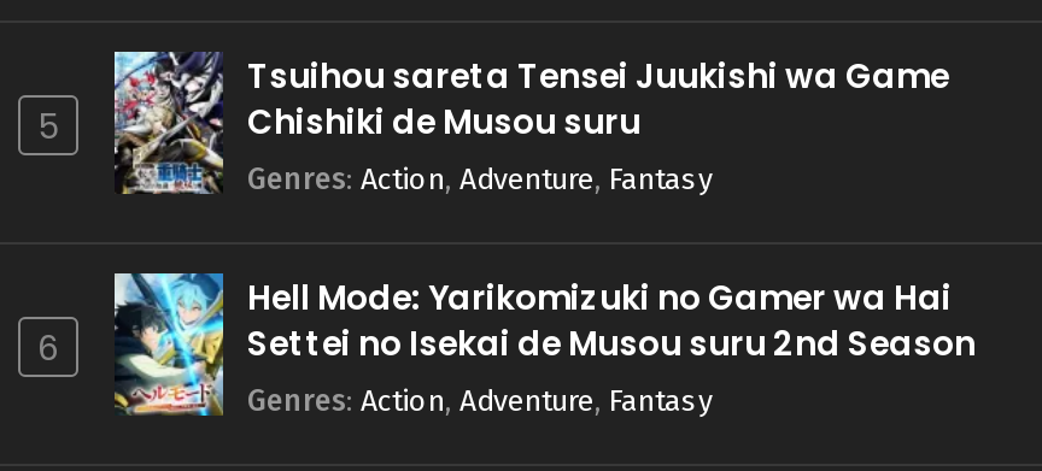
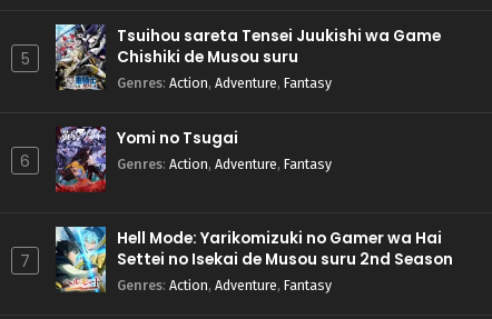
+ [image]
+ Yomi no Tsugai
+ Genres: Action, Adventure, Fantasy

+ 7
